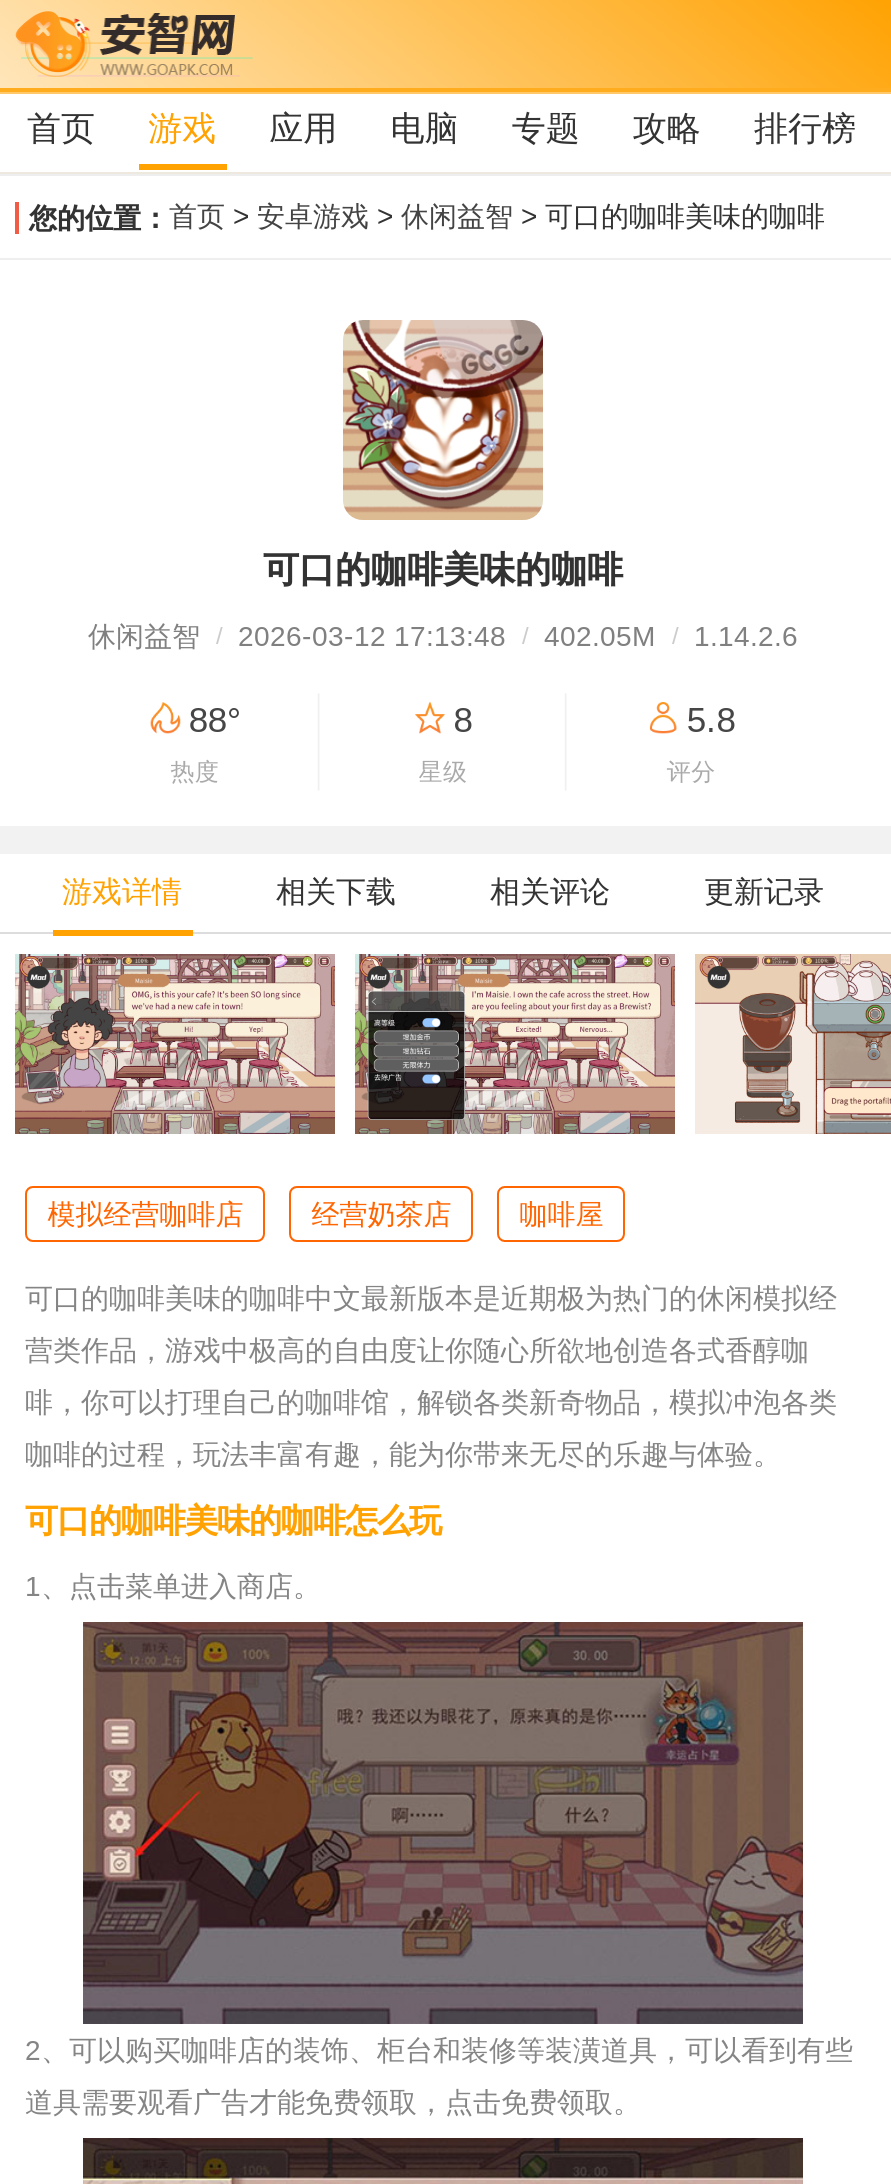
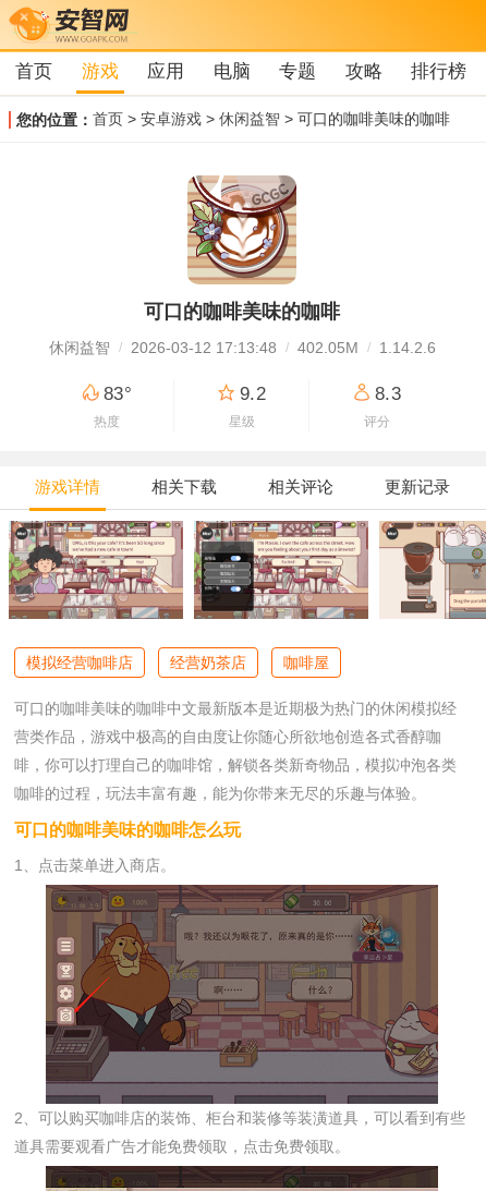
- 88°
+ 83°

- 8
+ 9.2

- 5.8
+ 8.3
